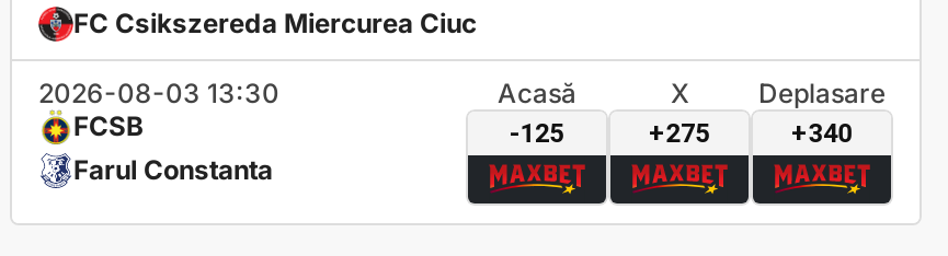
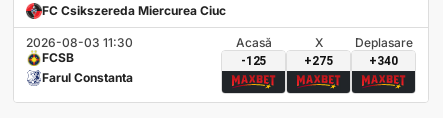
- 2026-08-03 13:30
+ 2026-08-03 11:30
